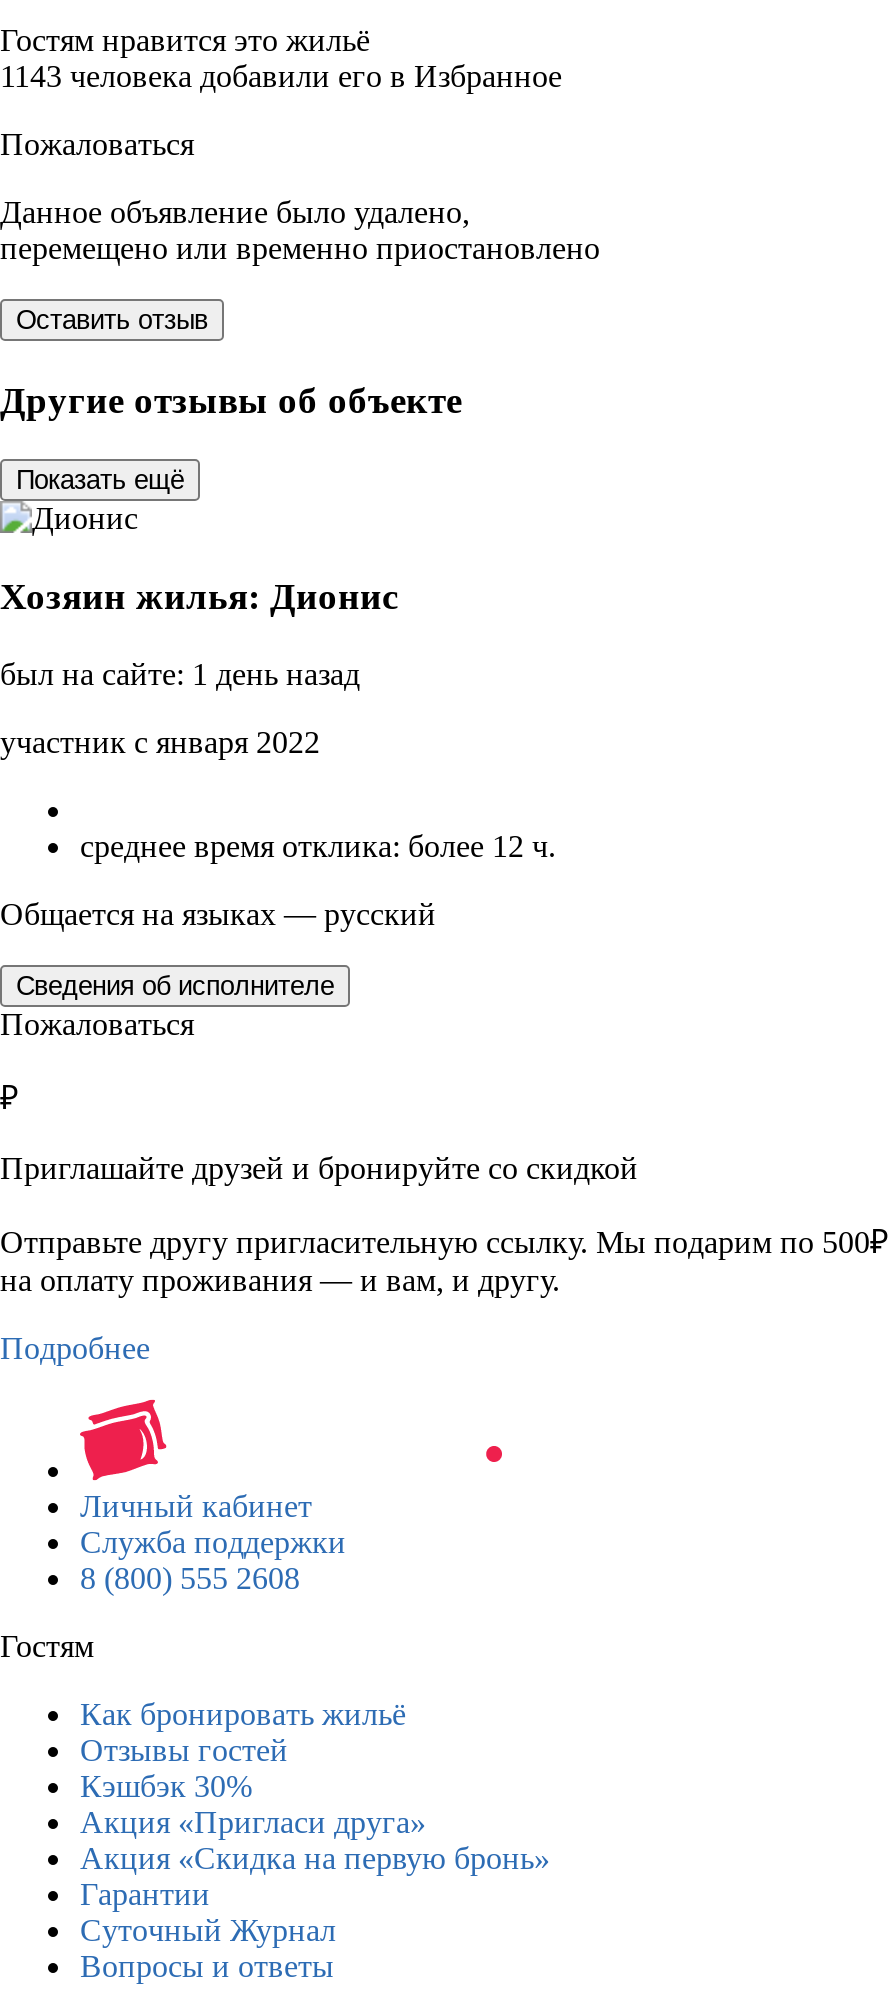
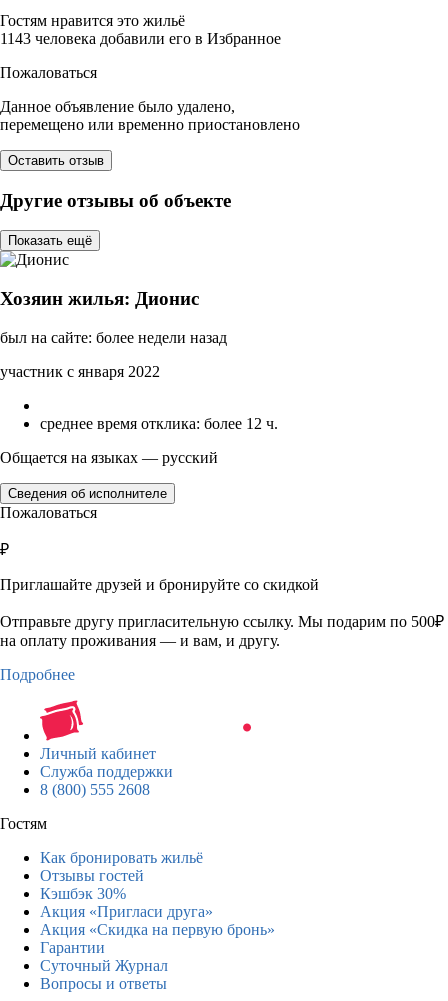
- был на сайте: 1 день назад
+ был на сайте: более недели назад
